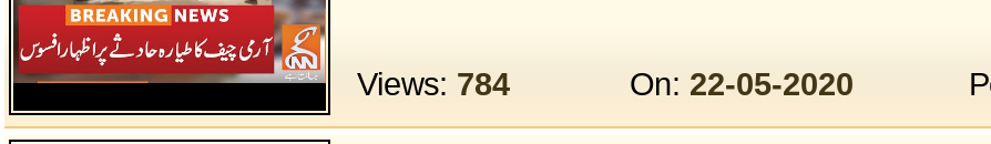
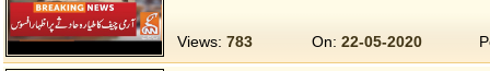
- Views: 784
+ Views: 783
